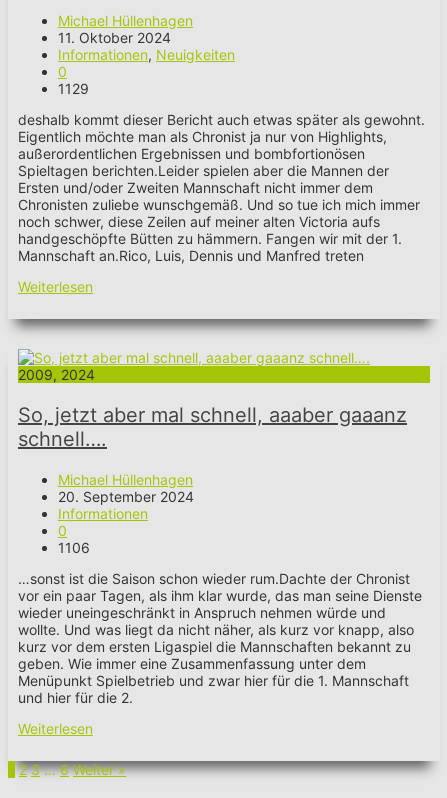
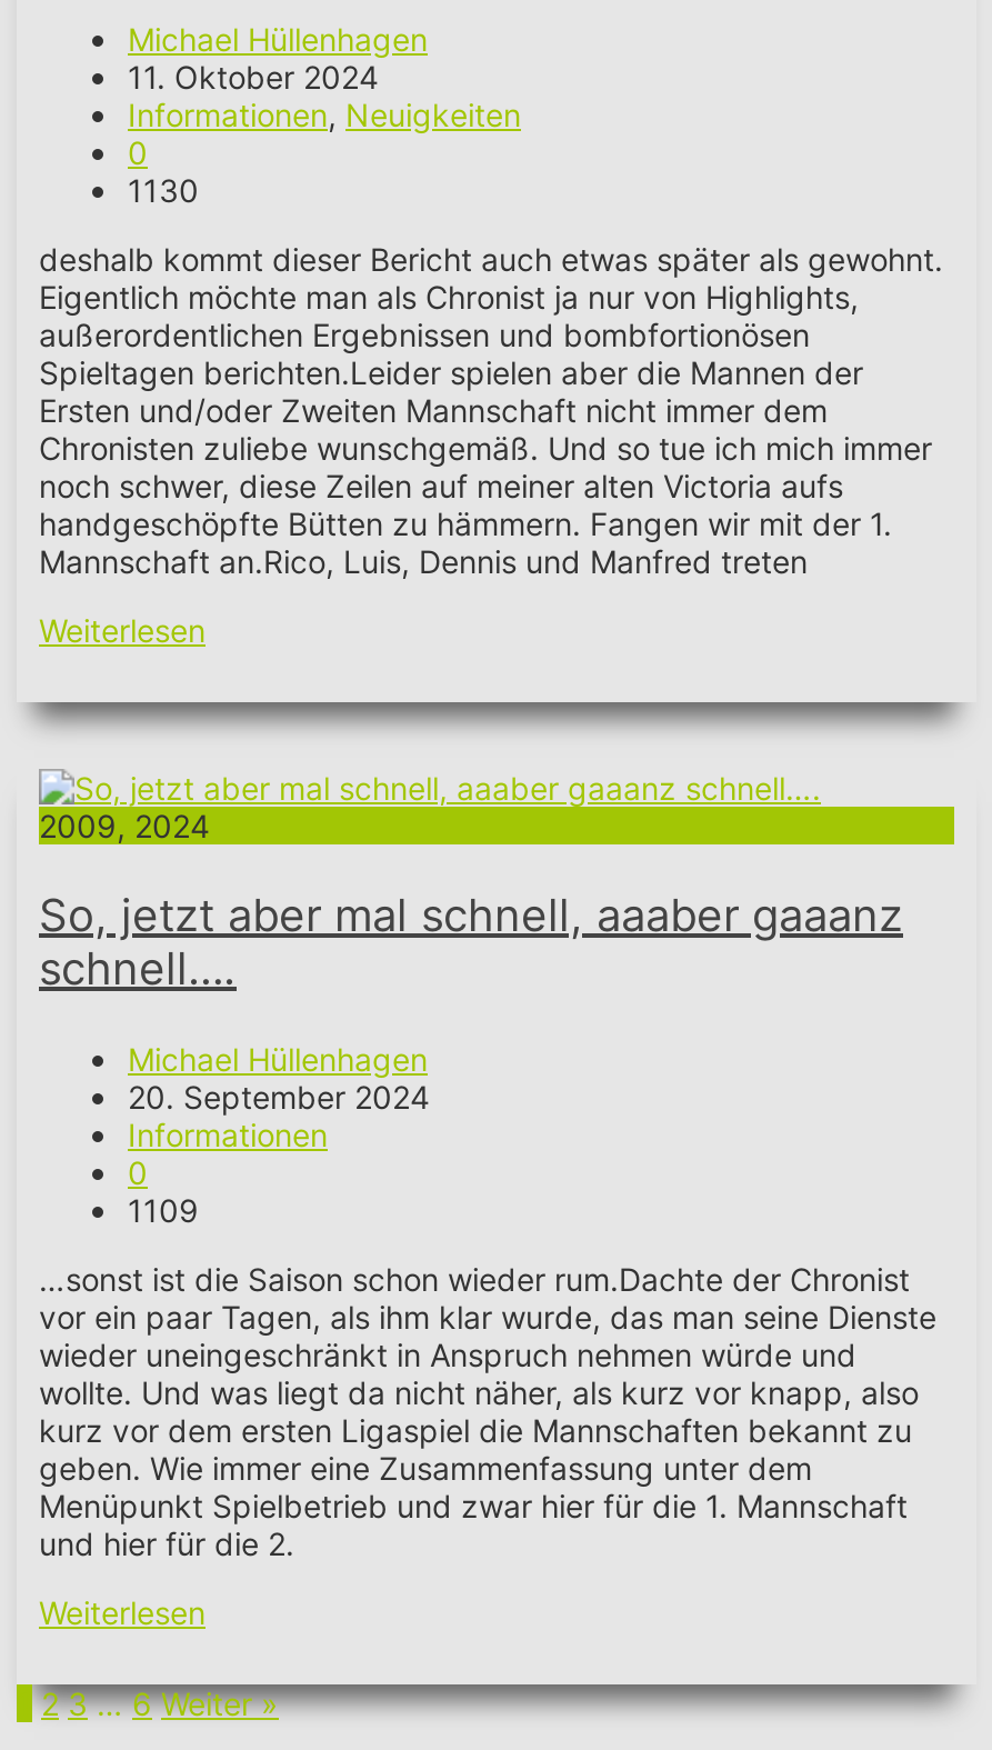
- 1129
+ 1130

- 1106
+ 1109
